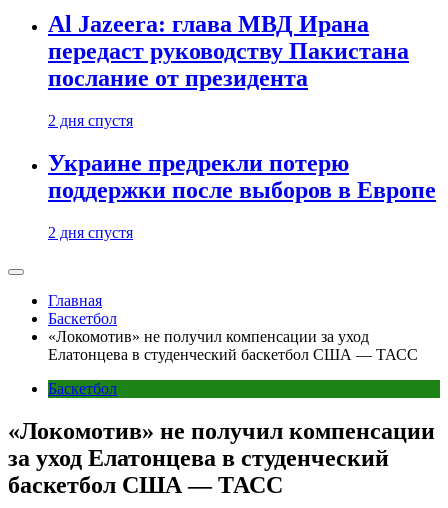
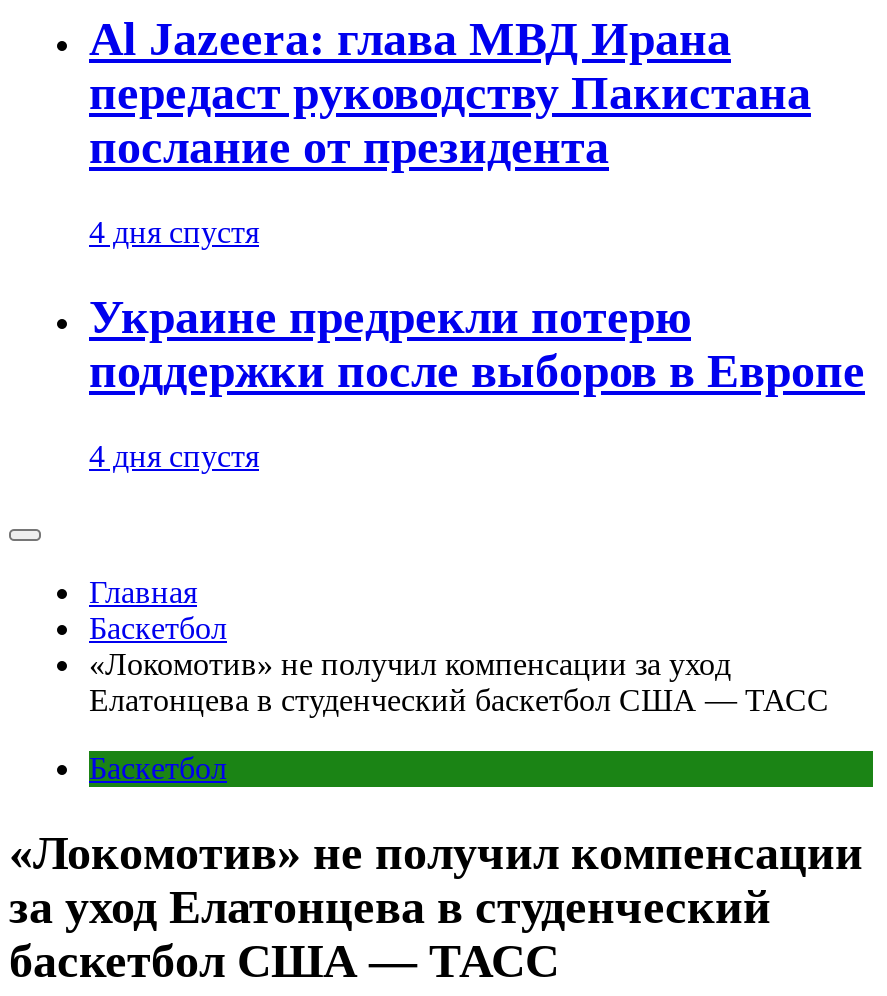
- 2 дня спустя
+ 4 дня спустя

- 2 дня спустя
+ 4 дня спустя
